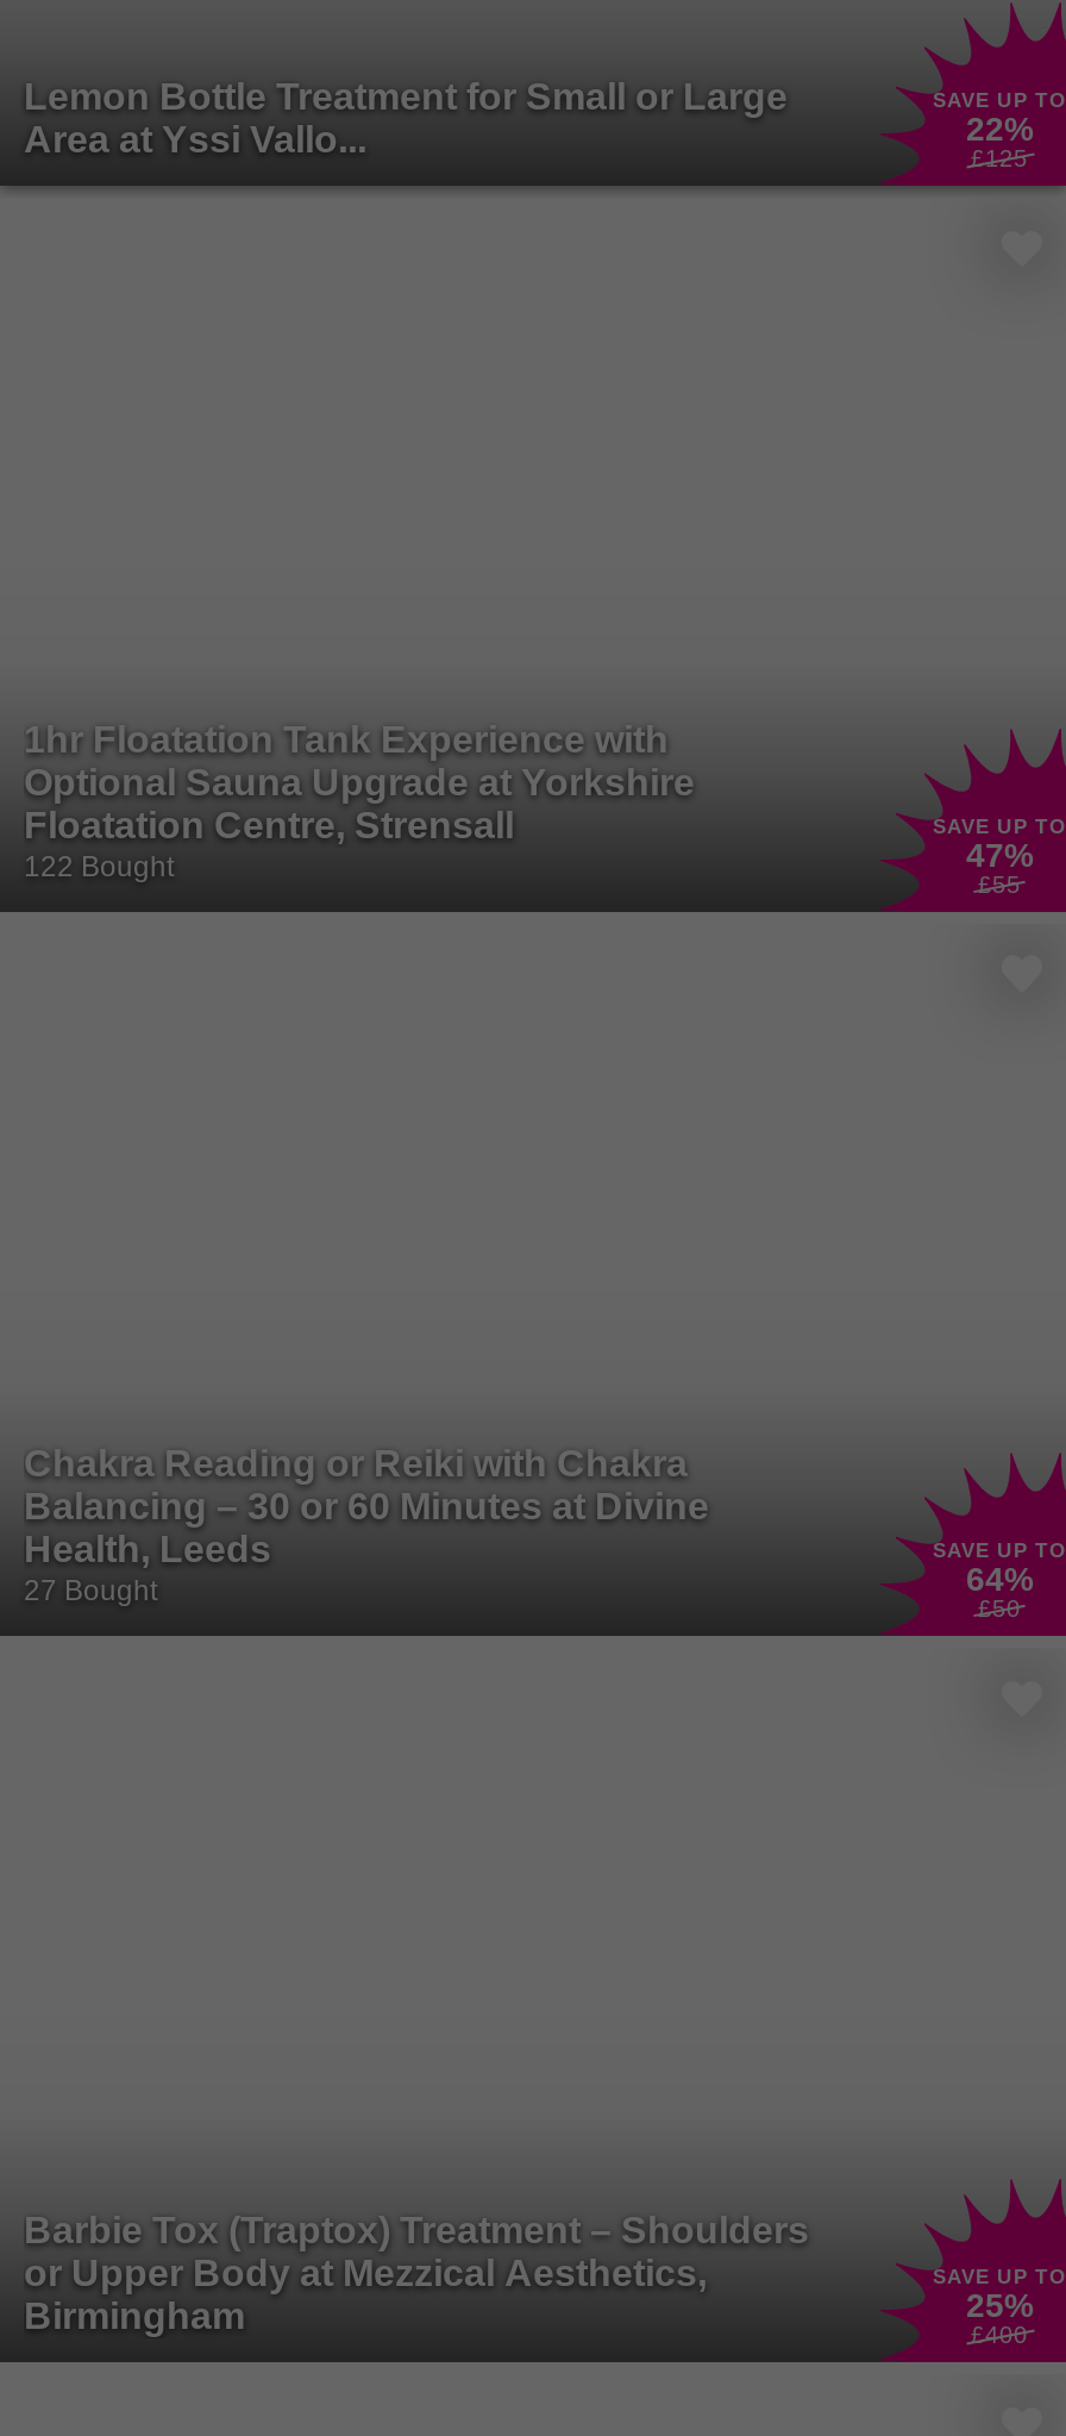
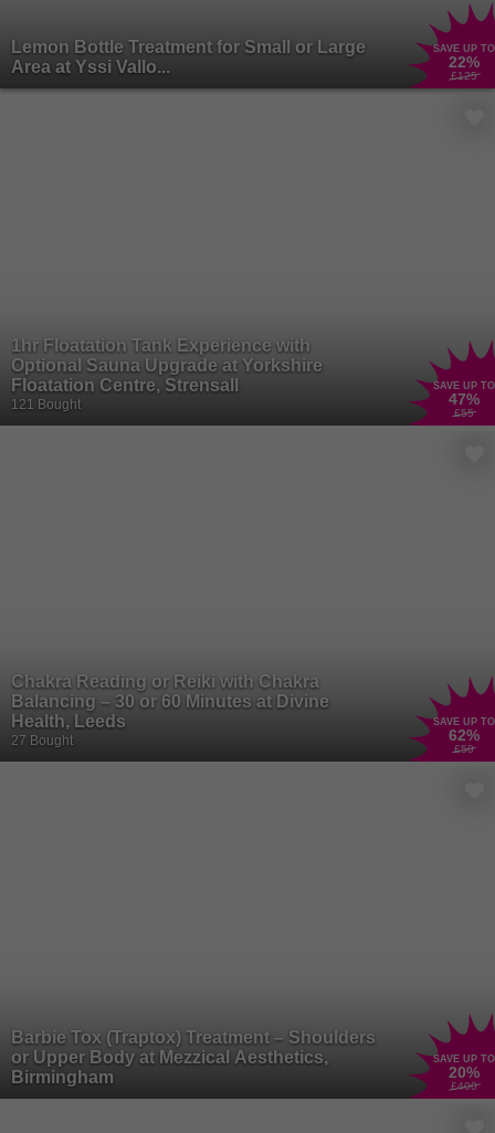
- 122 Bought
+ 121 Bought

- 64%
+ 62%

- 25%
+ 20%
